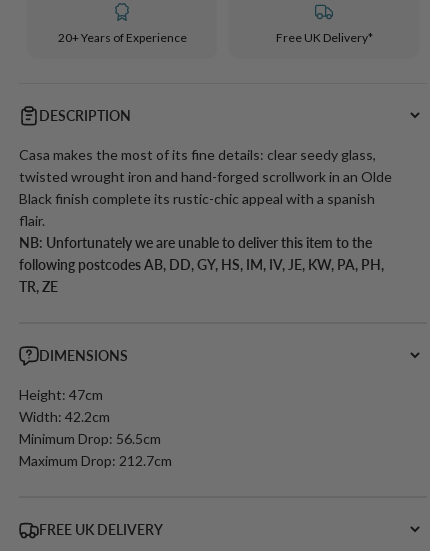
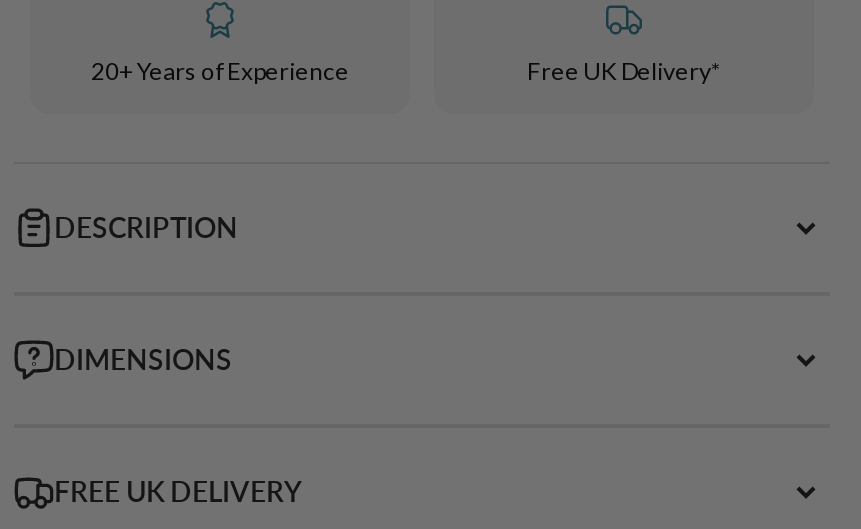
- Casa makes the most of its fine details: clear seedy glass,
- twisted wrought iron and hand-forged scrollwork in an Olde
- Black finish complete its rustic-chic appeal with a spanish
- flair.
- NB: Unfortunately we are unable to deliver this item to the
- following postcodes AB, DD, GY, HS, IM, IV, JE, KW, PA, PH,
- TR, ZE

- Height: 47cm
- Width: 42.2cm
- Minimum Drop: 56.5cm
- Maximum Drop: 212.7cm
